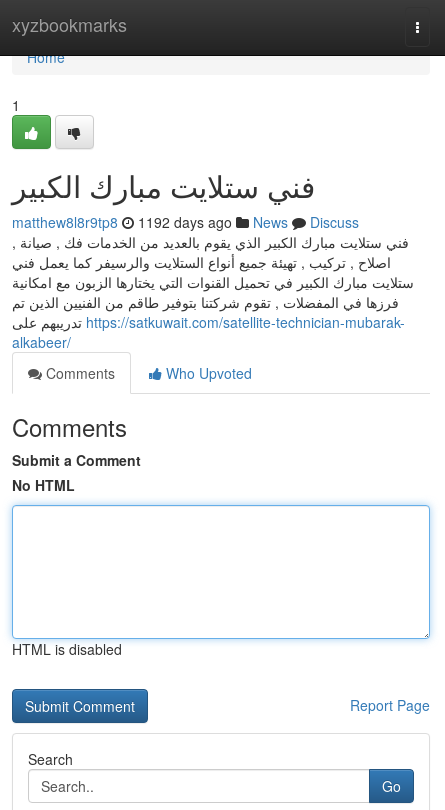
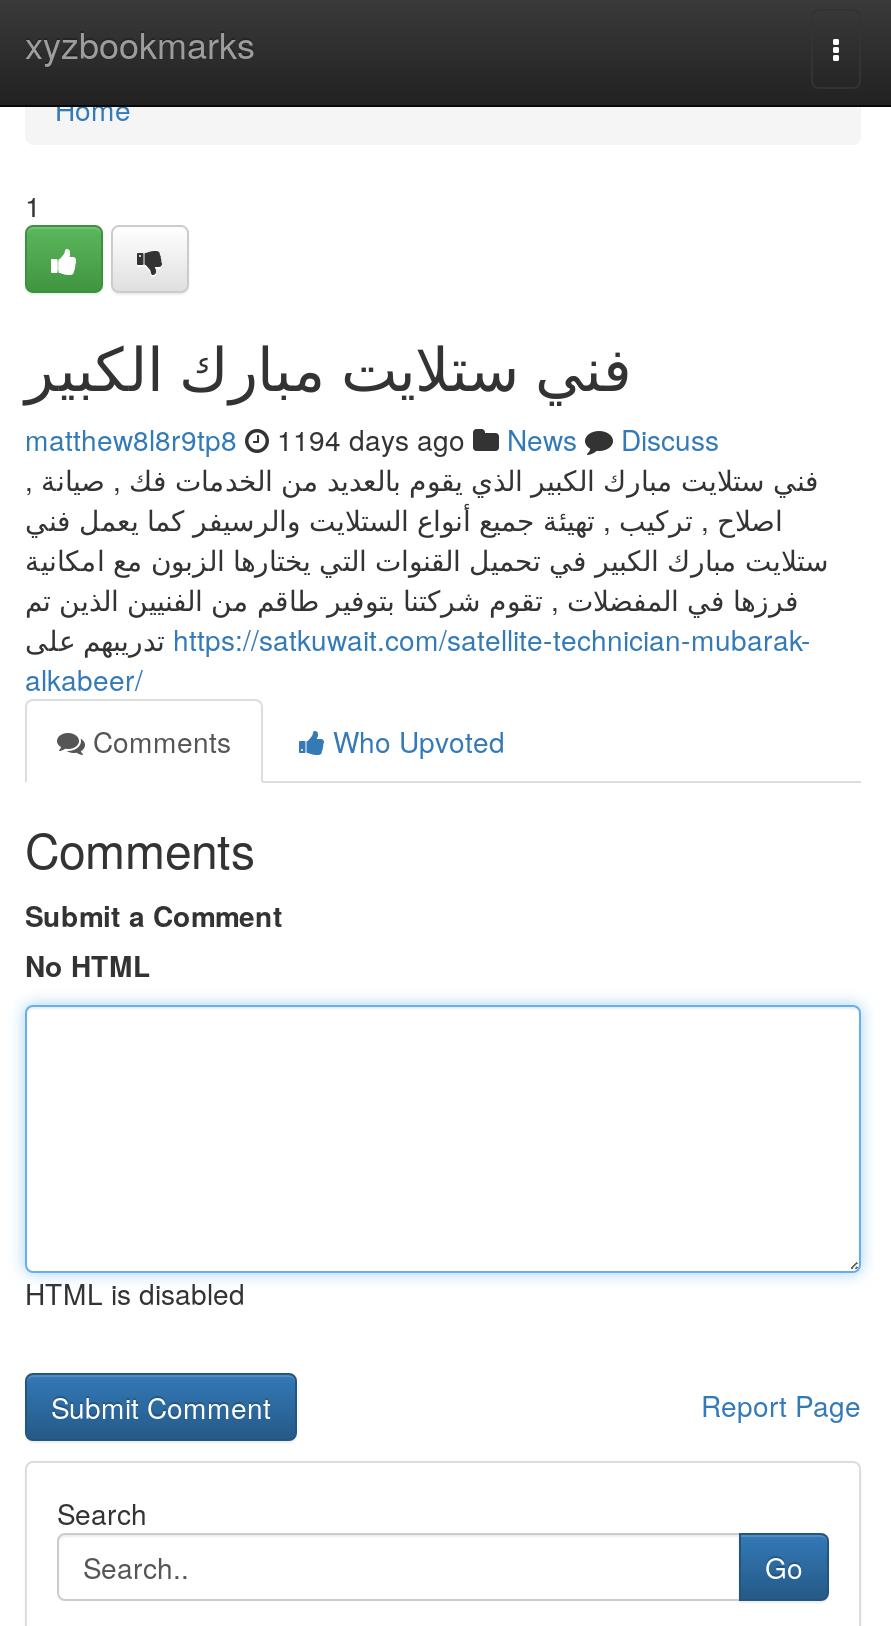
- matthew8l8r9tp8 1192 days ago News Discuss
+ matthew8l8r9tp8 1194 days ago News Discuss
